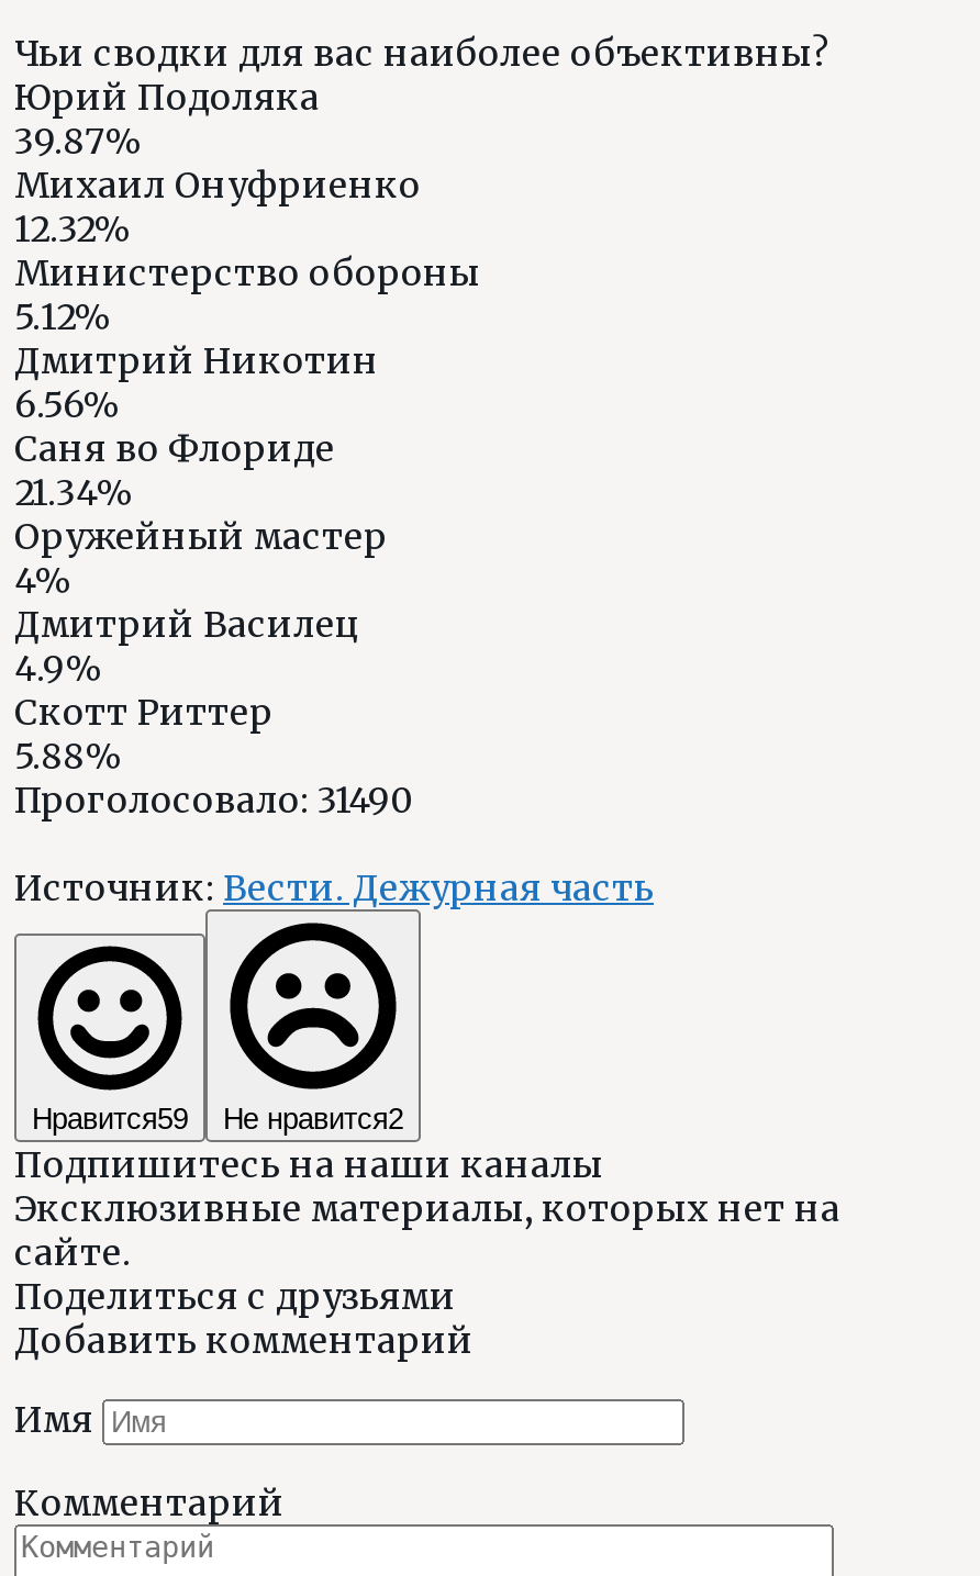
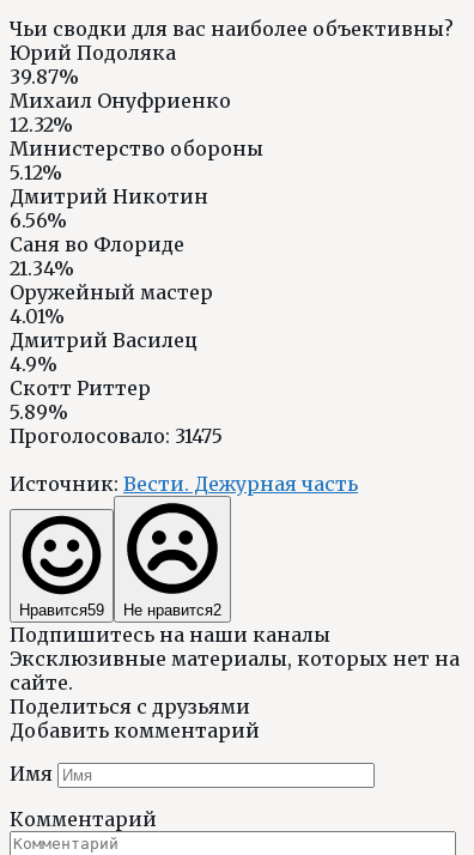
- 4%
+ 4.01%

- 5.88%
+ 5.89%

- Проголосовало: 31490
+ Проголосовало: 31475
